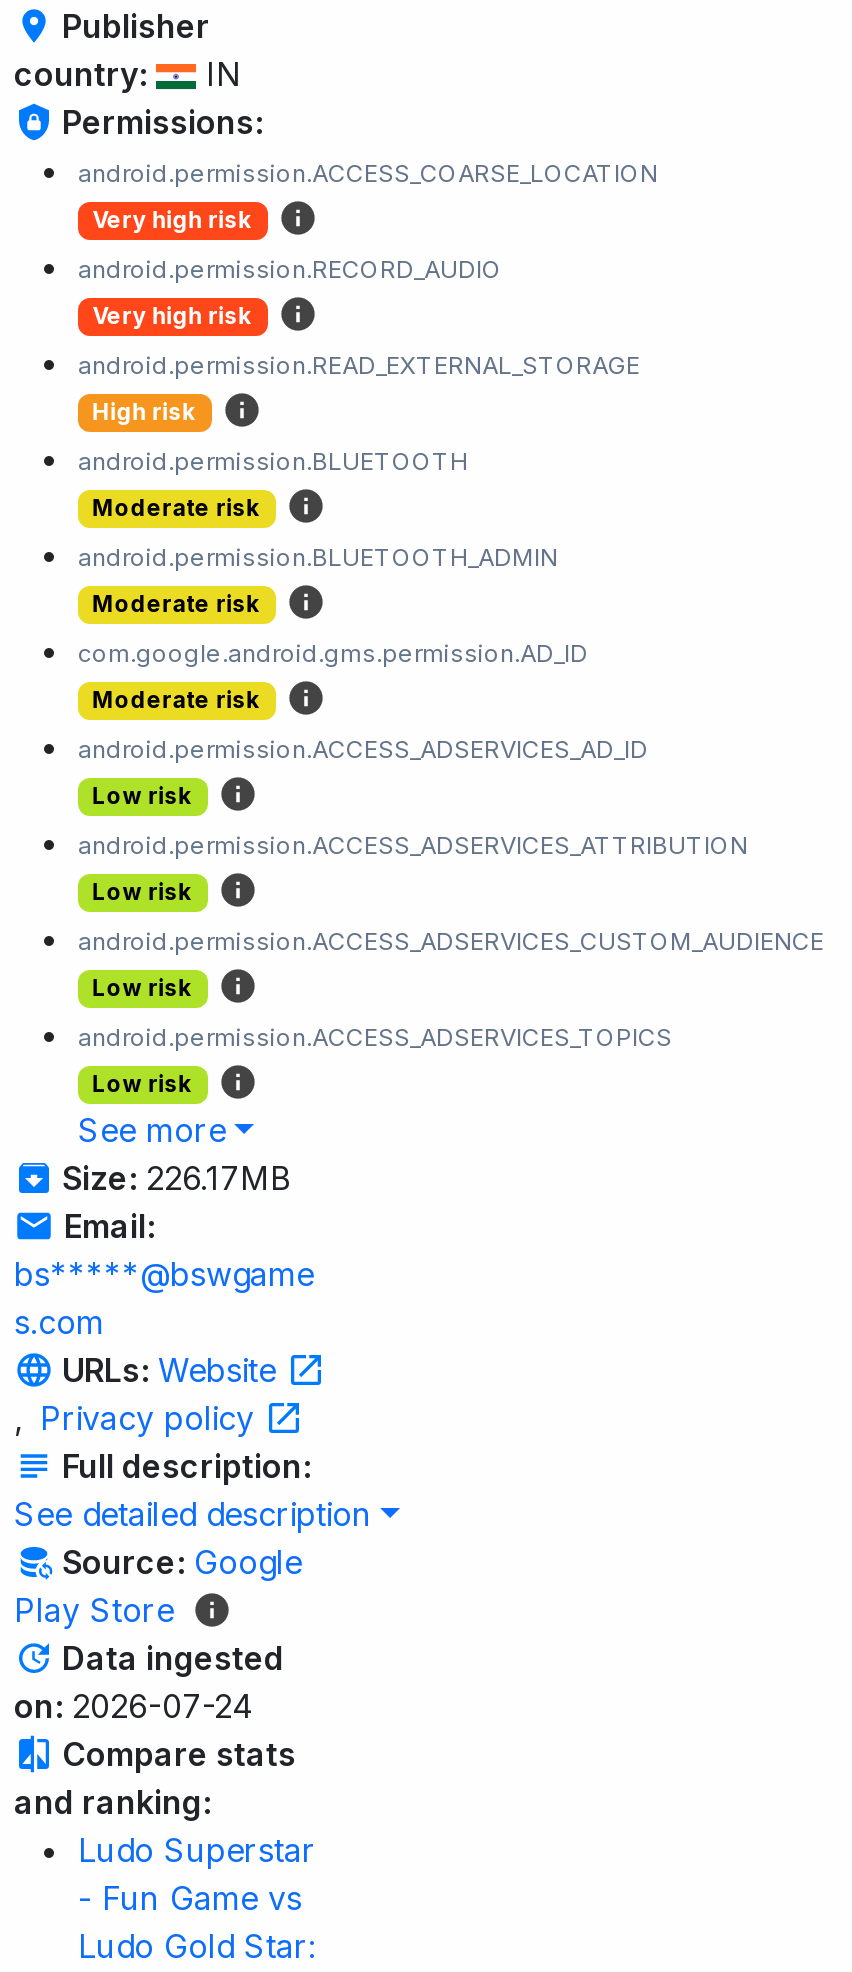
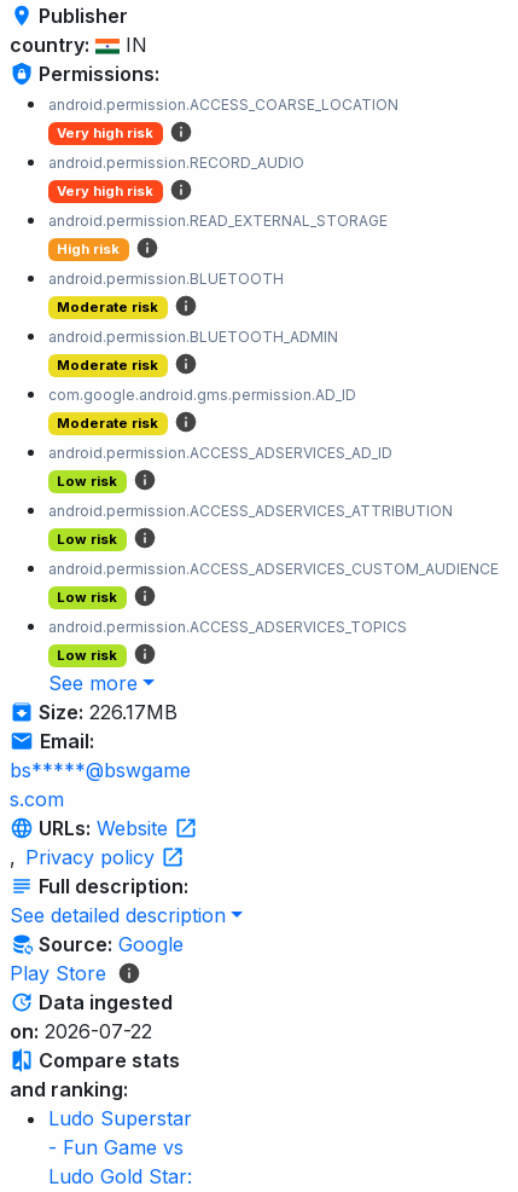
- on: 2026-07-24
+ on: 2026-07-22
